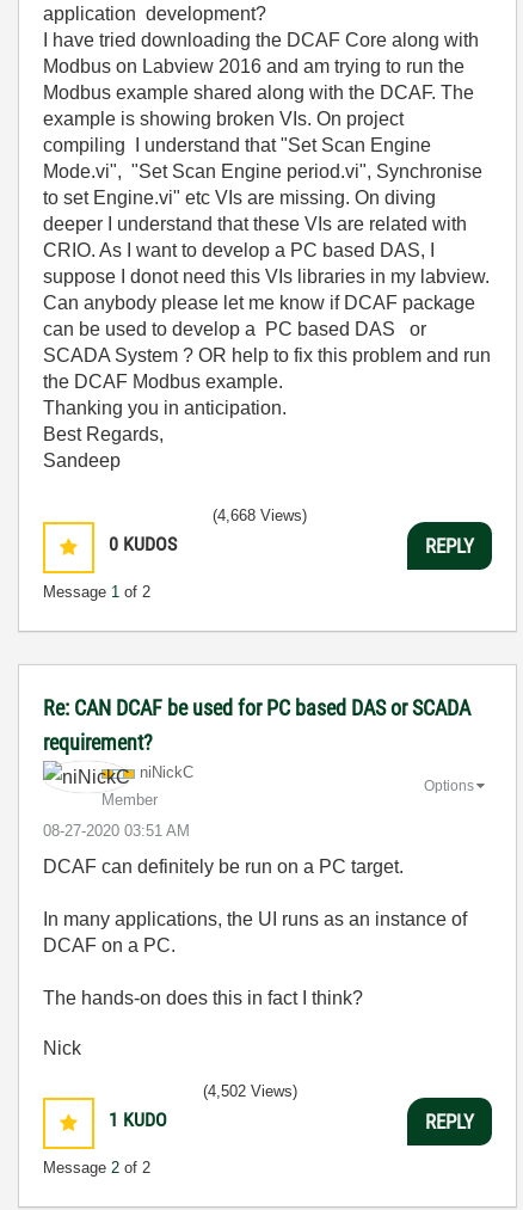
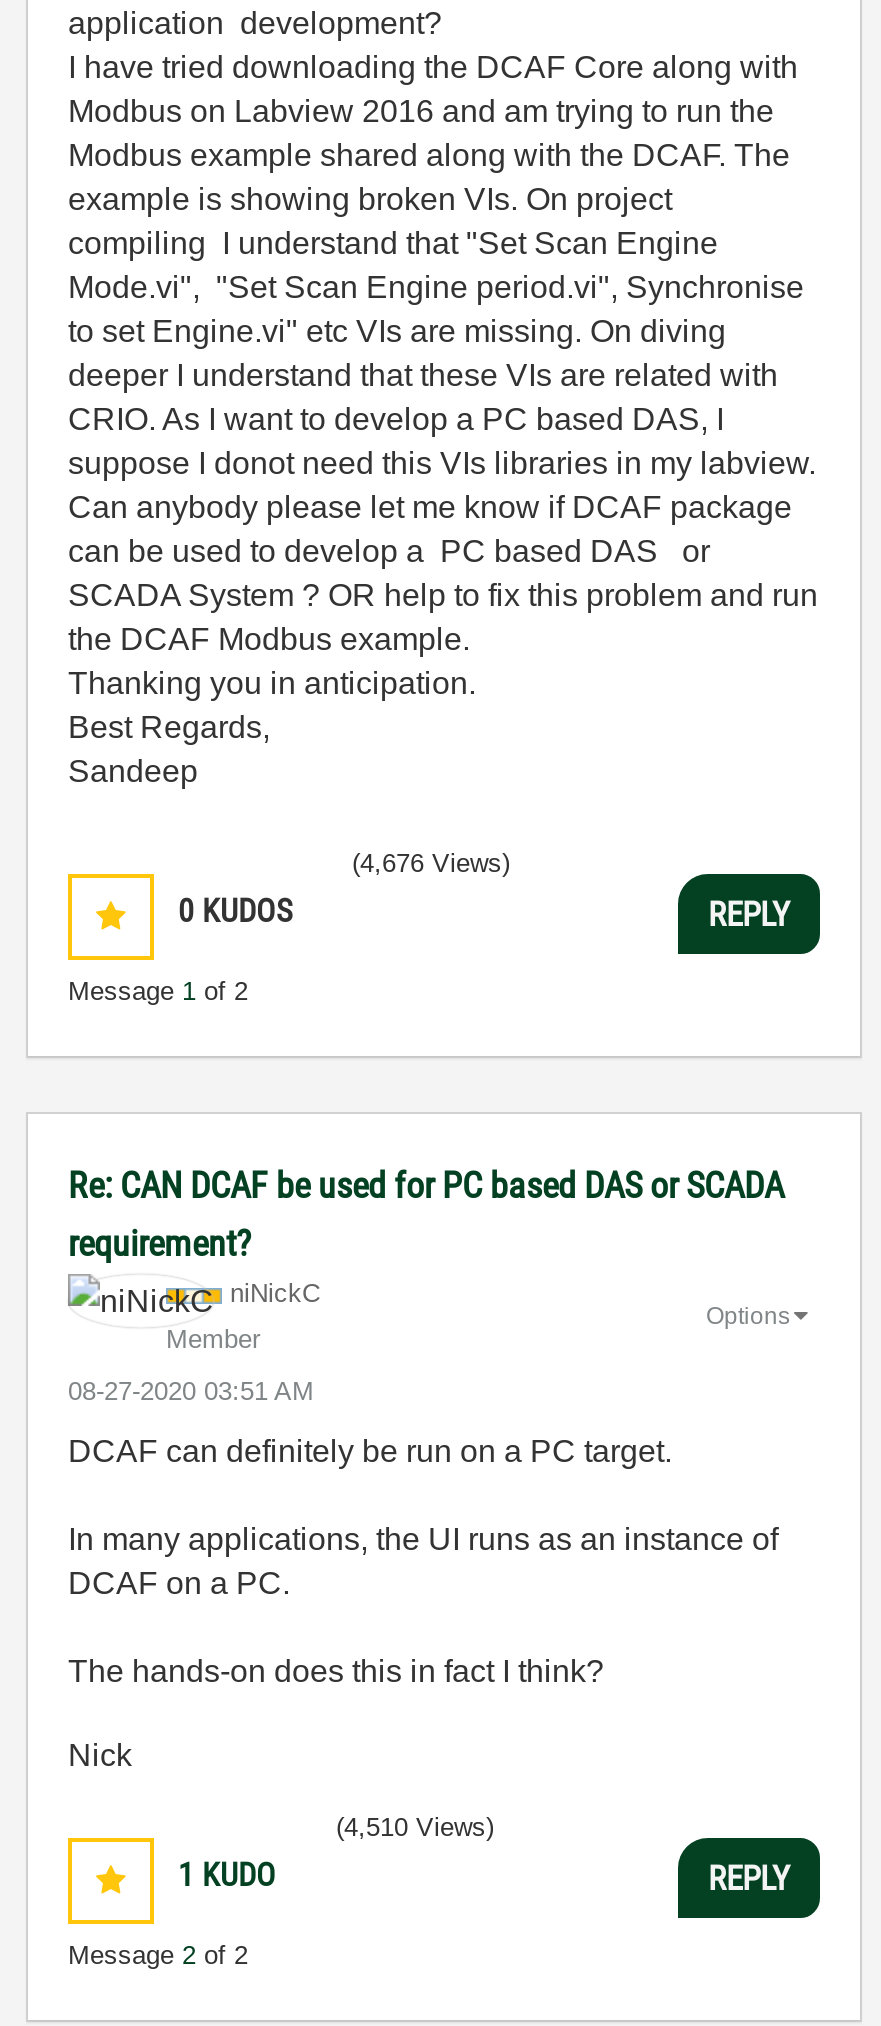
- (4,668 Views)
+ (4,676 Views)

- (4,502 Views)
+ (4,510 Views)
